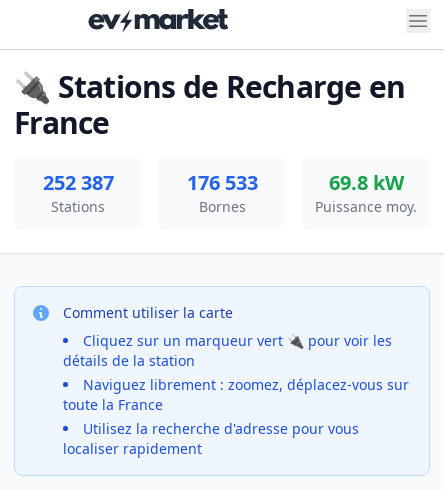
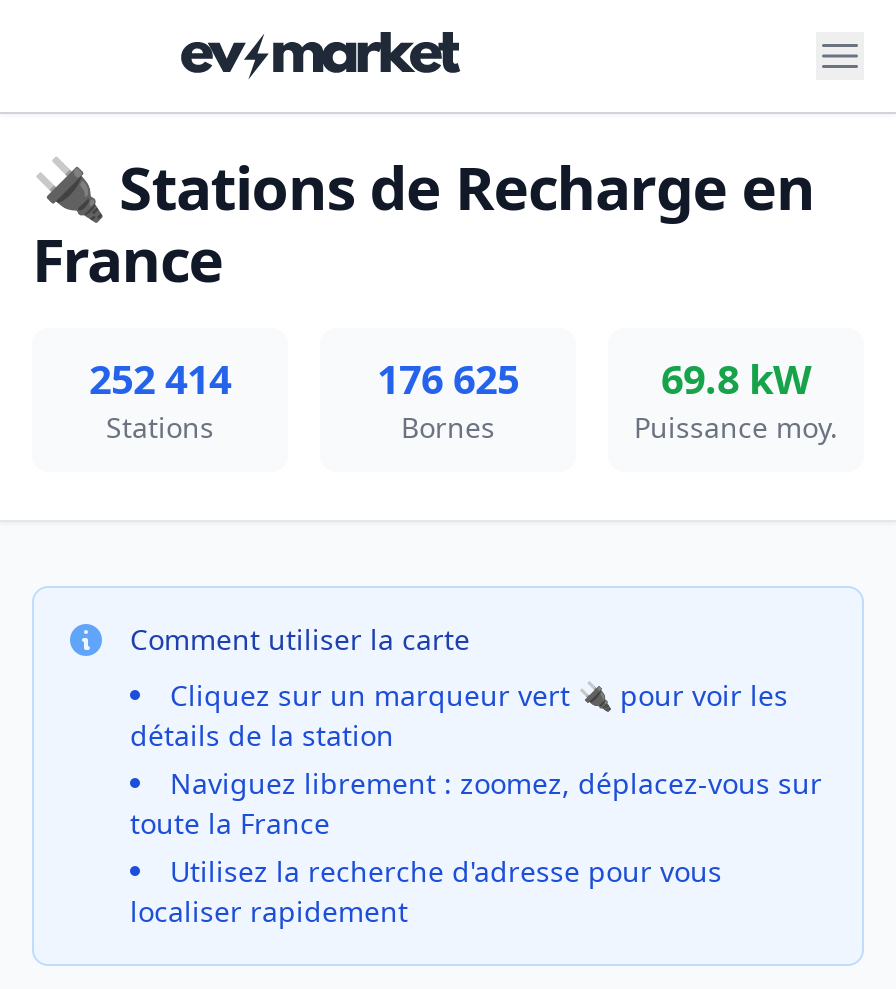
- 252 387
+ 252 414

- 176 533
+ 176 625
